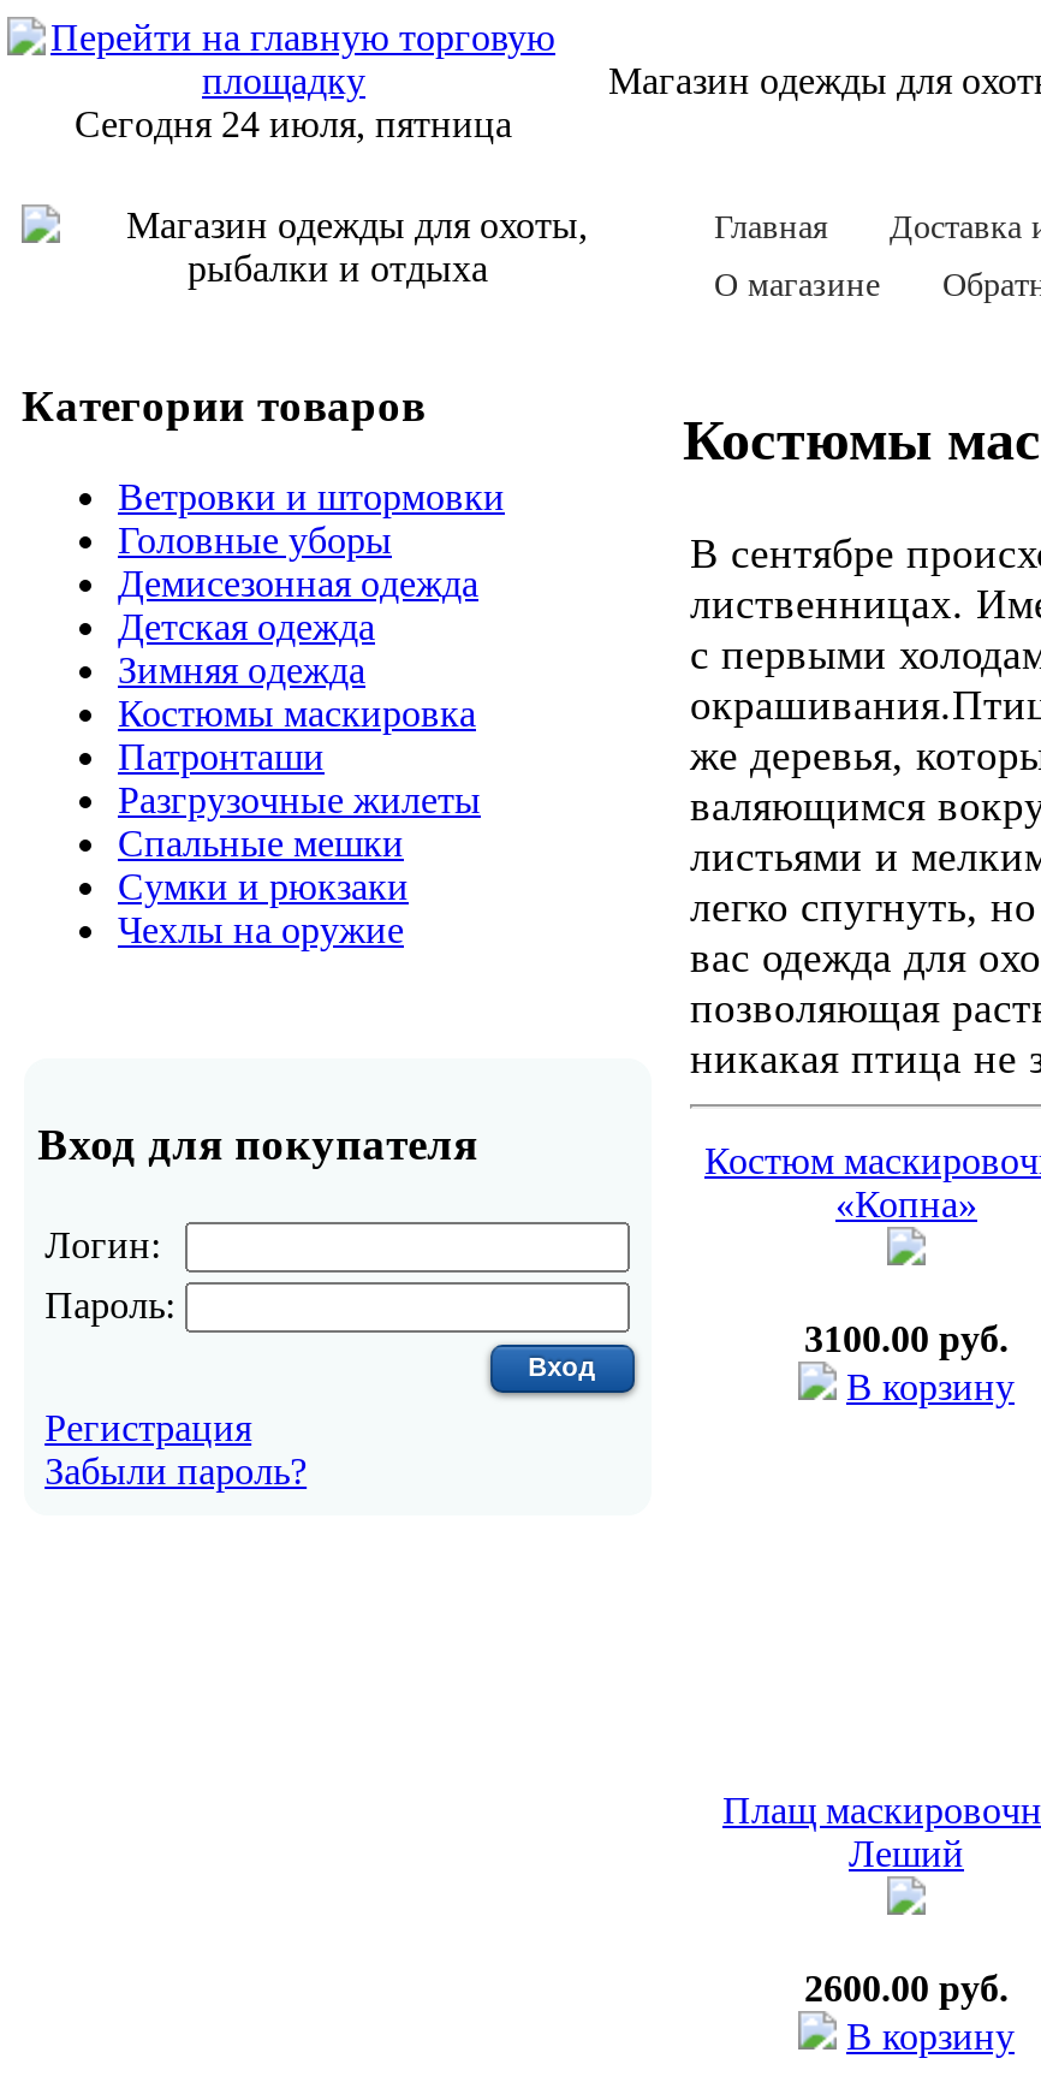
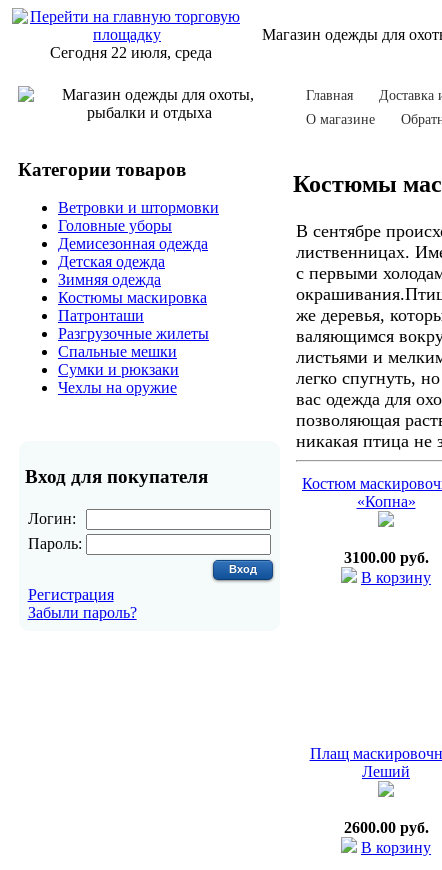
- Сегодня 24 июля, пятница
+ Сегодня 22 июля, среда
